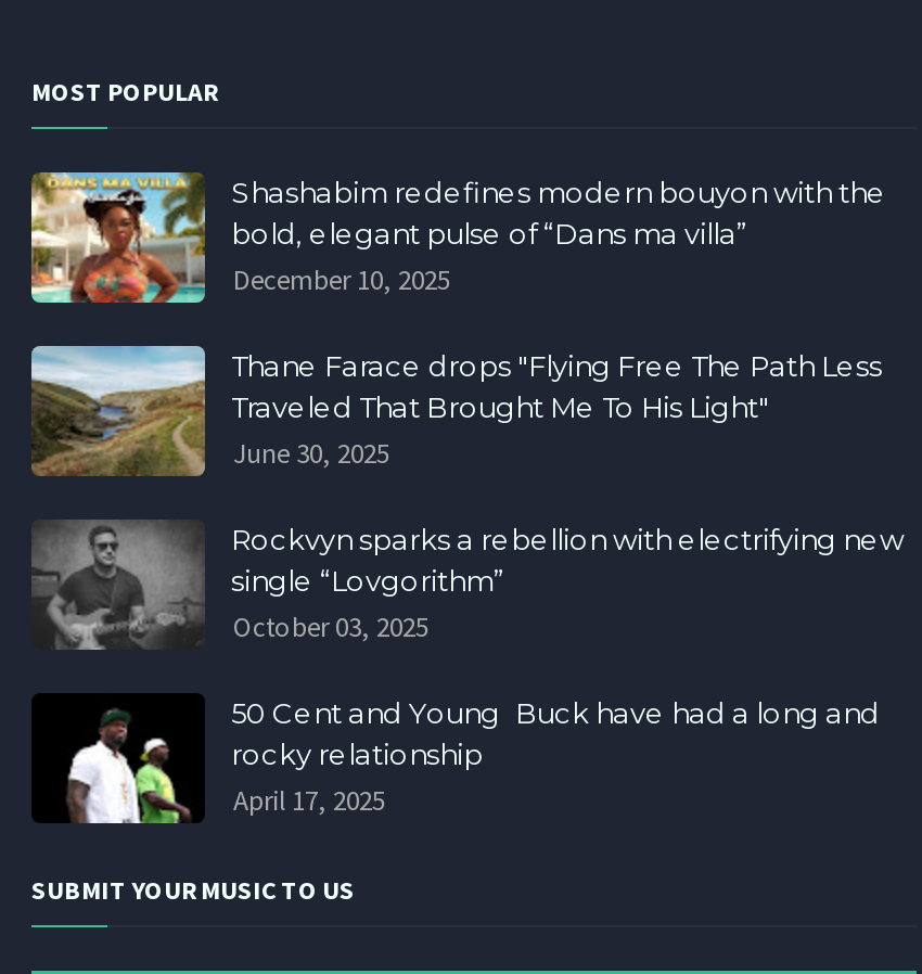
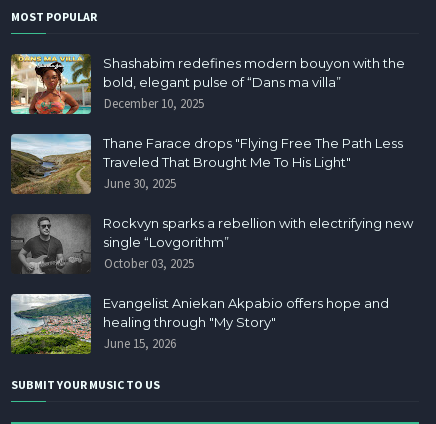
- [image]
- 50 Cent and Young Buck have had a long and
- rocky relationship
- April 17, 2025
+ [image]
+ Evangelist Aniekan Akpabio offers hope and
+ healing through "My Story"
+ June 15, 2026
